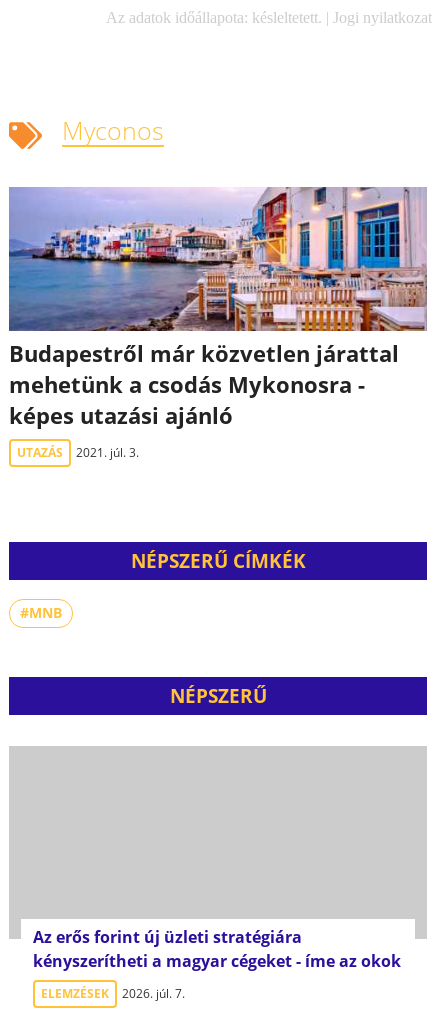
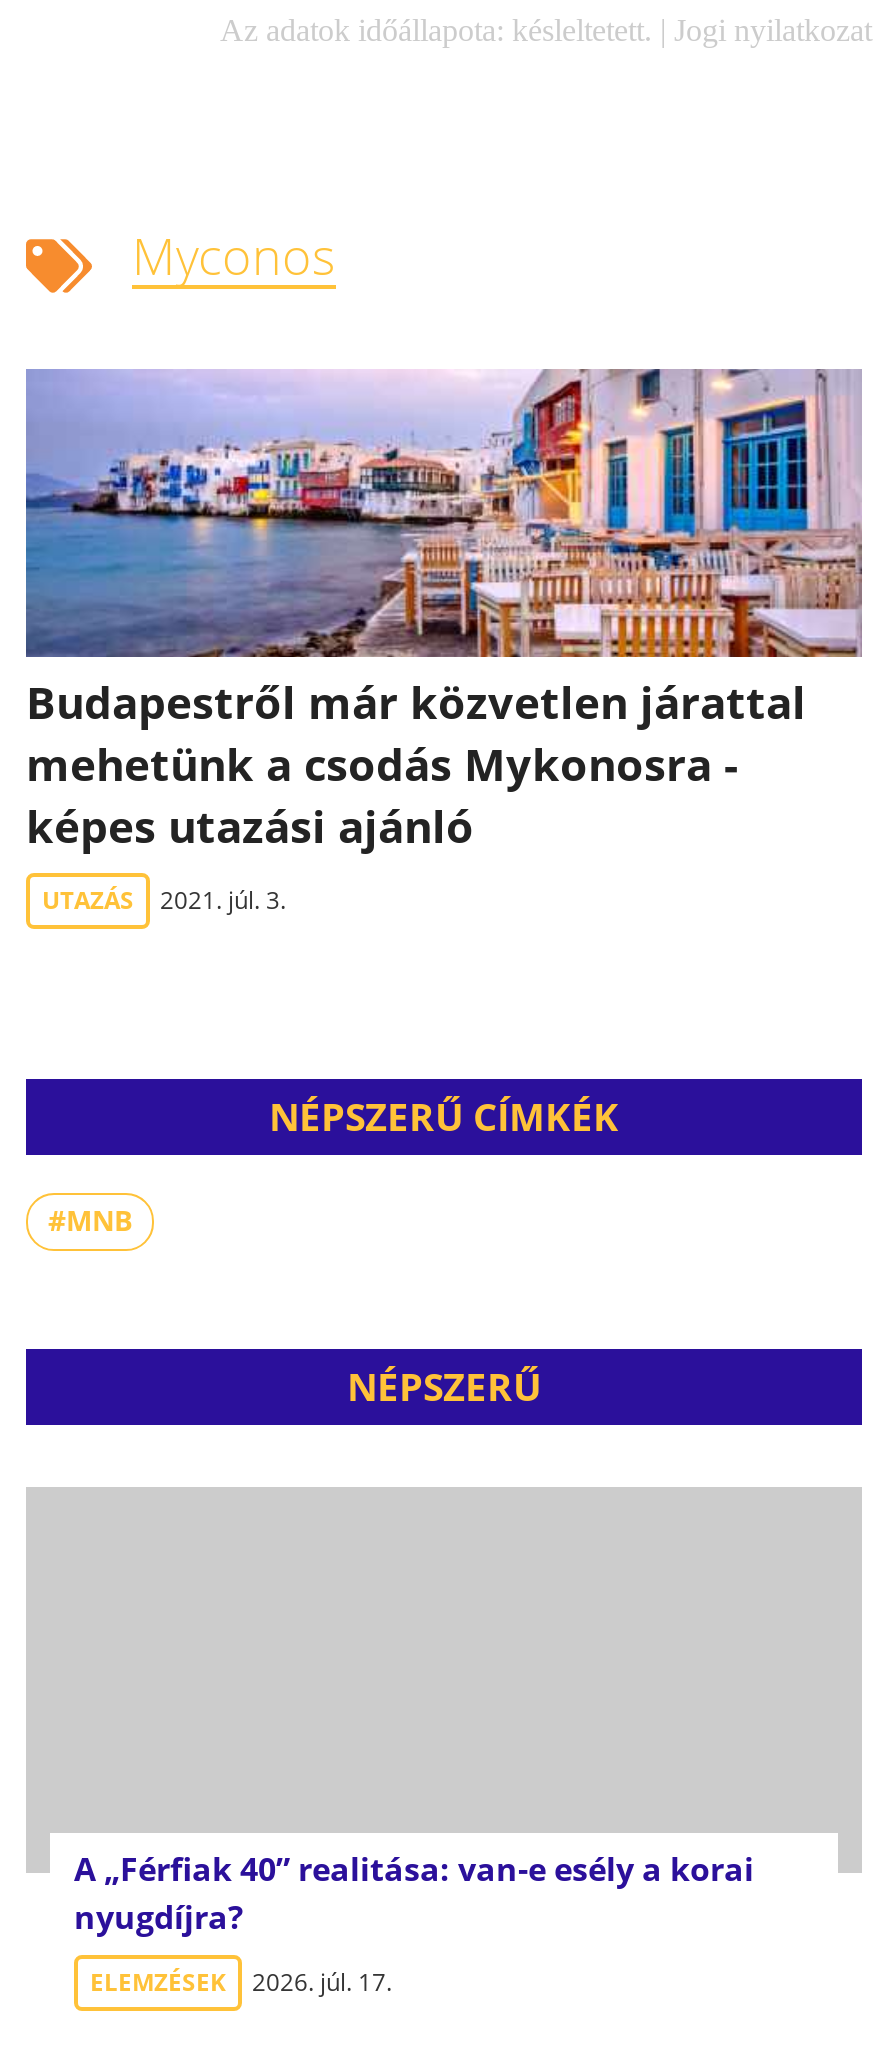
- Az erős forint új üzleti stratégiára
- kényszerítheti a magyar cégeket - íme az okok
+ A „Férfiak 40” realitása: van-e esély a korai
+ nyugdíjra?

- ELEMZÉSEK 2026. júl. 7.
+ ELEMZÉSEK 2026. júl. 17.
